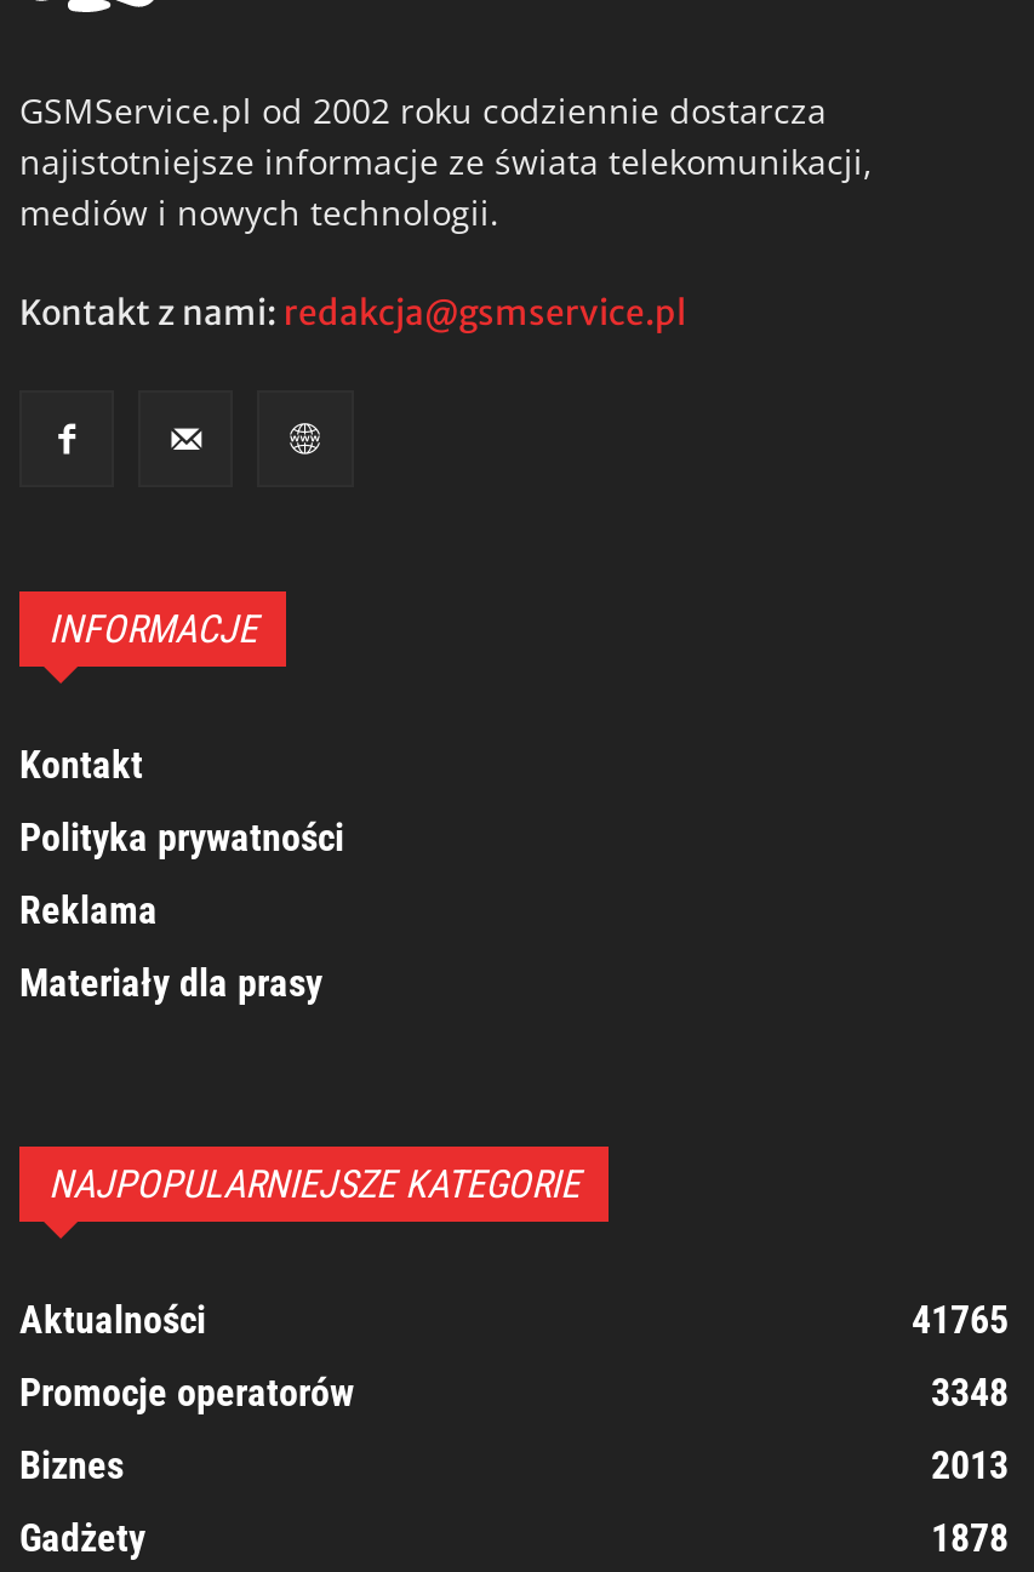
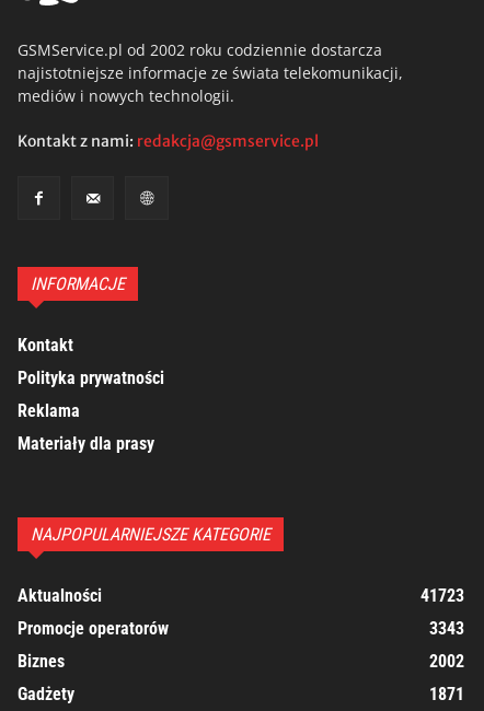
- 41765
+ 41723

- 3348
+ 3343

- 2013
+ 2002

- 1878
+ 1871
